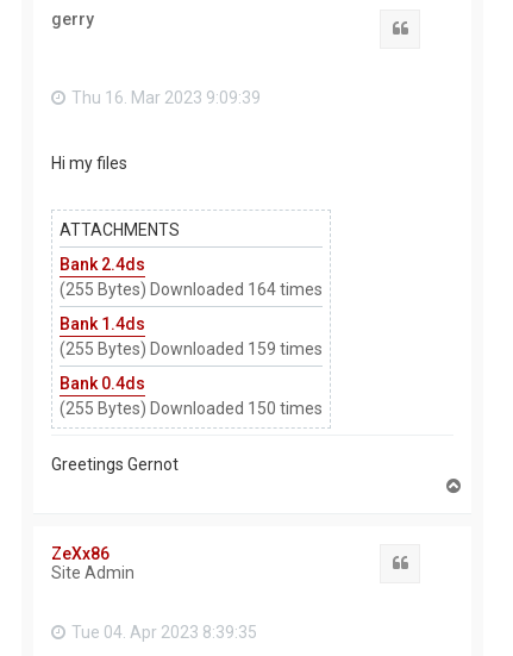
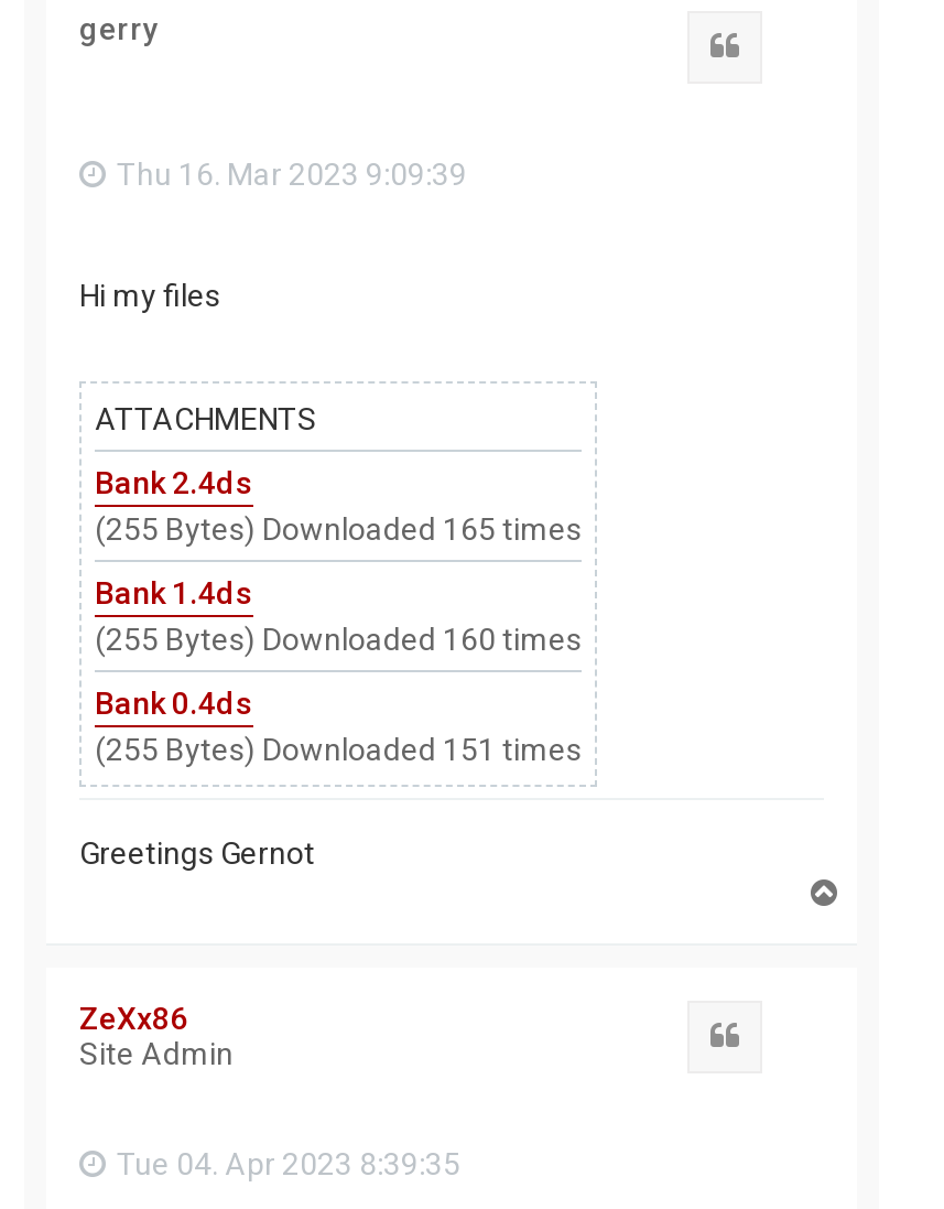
- (255 Bytes) Downloaded 164 times
+ (255 Bytes) Downloaded 165 times

- (255 Bytes) Downloaded 159 times
+ (255 Bytes) Downloaded 160 times

- (255 Bytes) Downloaded 150 times
+ (255 Bytes) Downloaded 151 times
